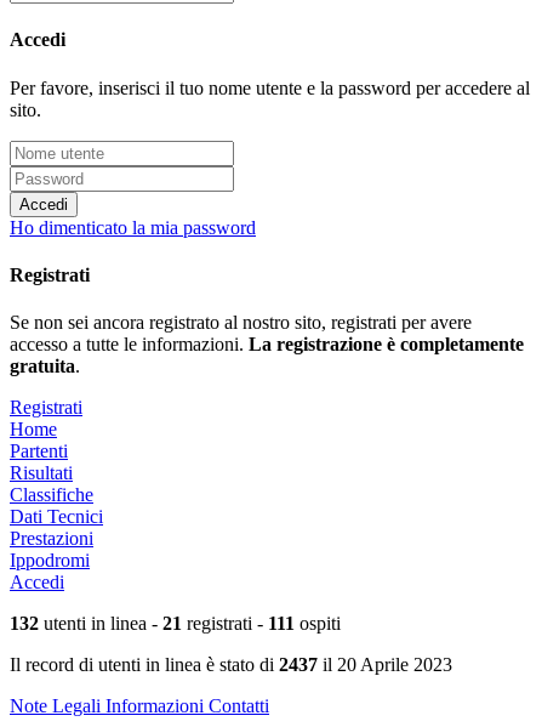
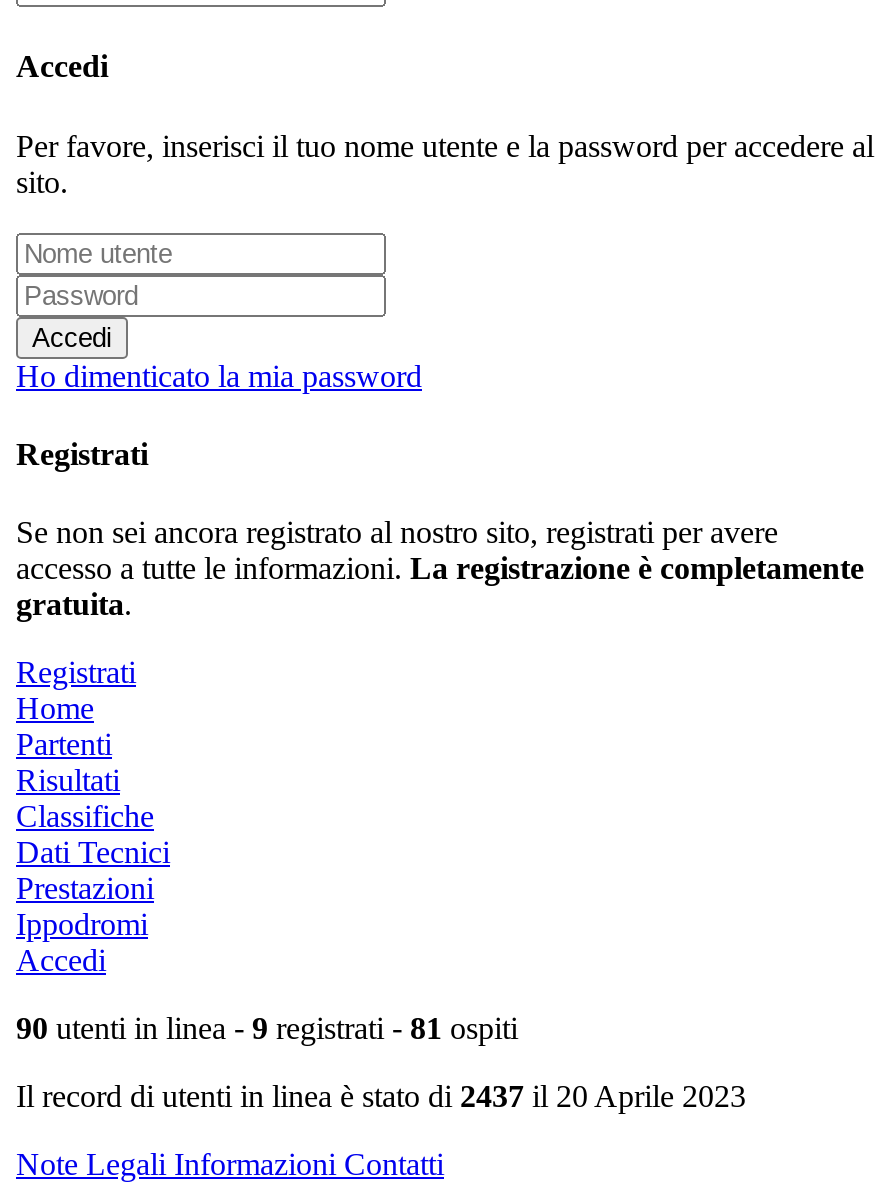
- 132 utenti in linea - 21 registrati - 111 ospiti
+ 90 utenti in linea - 9 registrati - 81 ospiti
